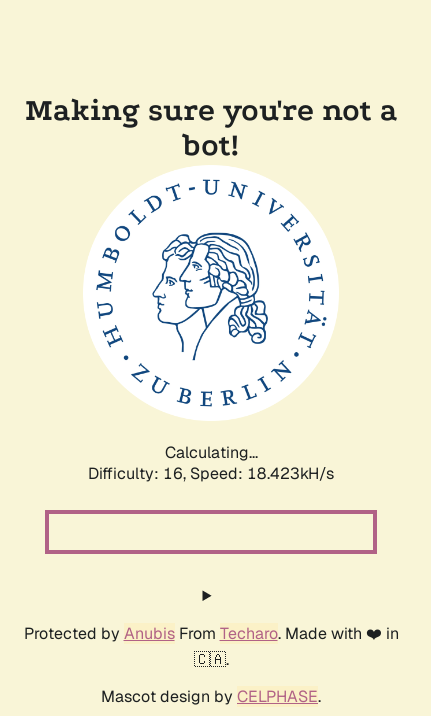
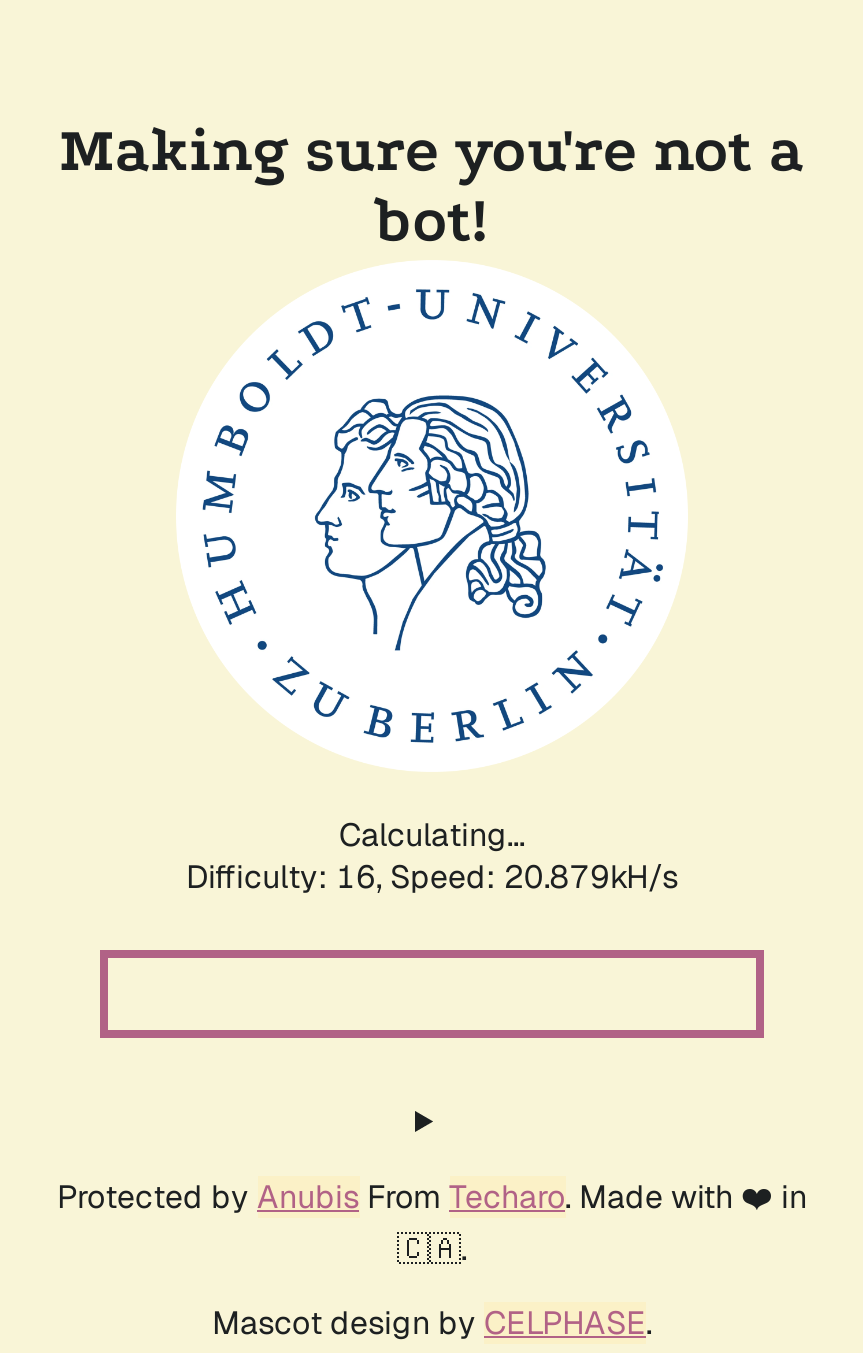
- Difficulty: 16, Speed: 18.423kH/s
+ Difficulty: 16, Speed: 20.879kH/s
